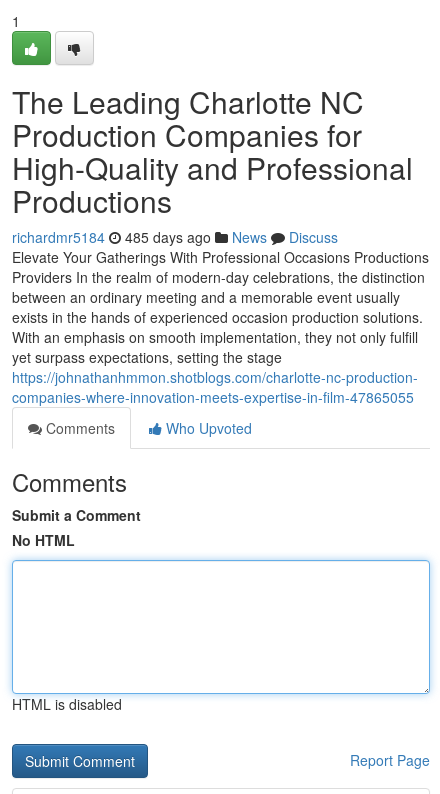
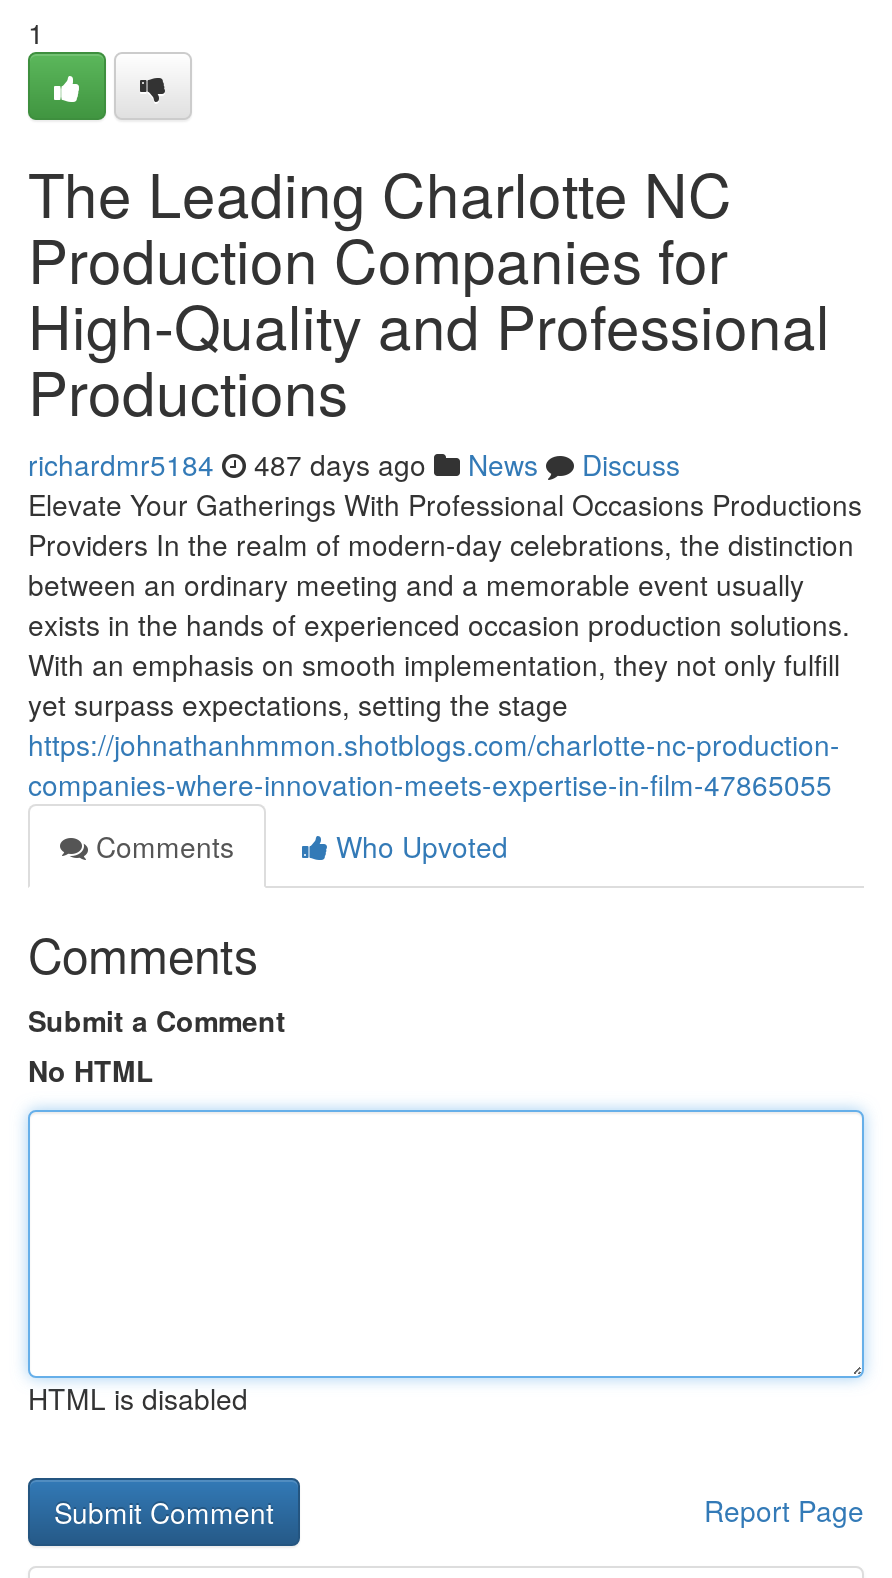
- richardmr5184 485 days ago News Discuss
+ richardmr5184 487 days ago News Discuss
